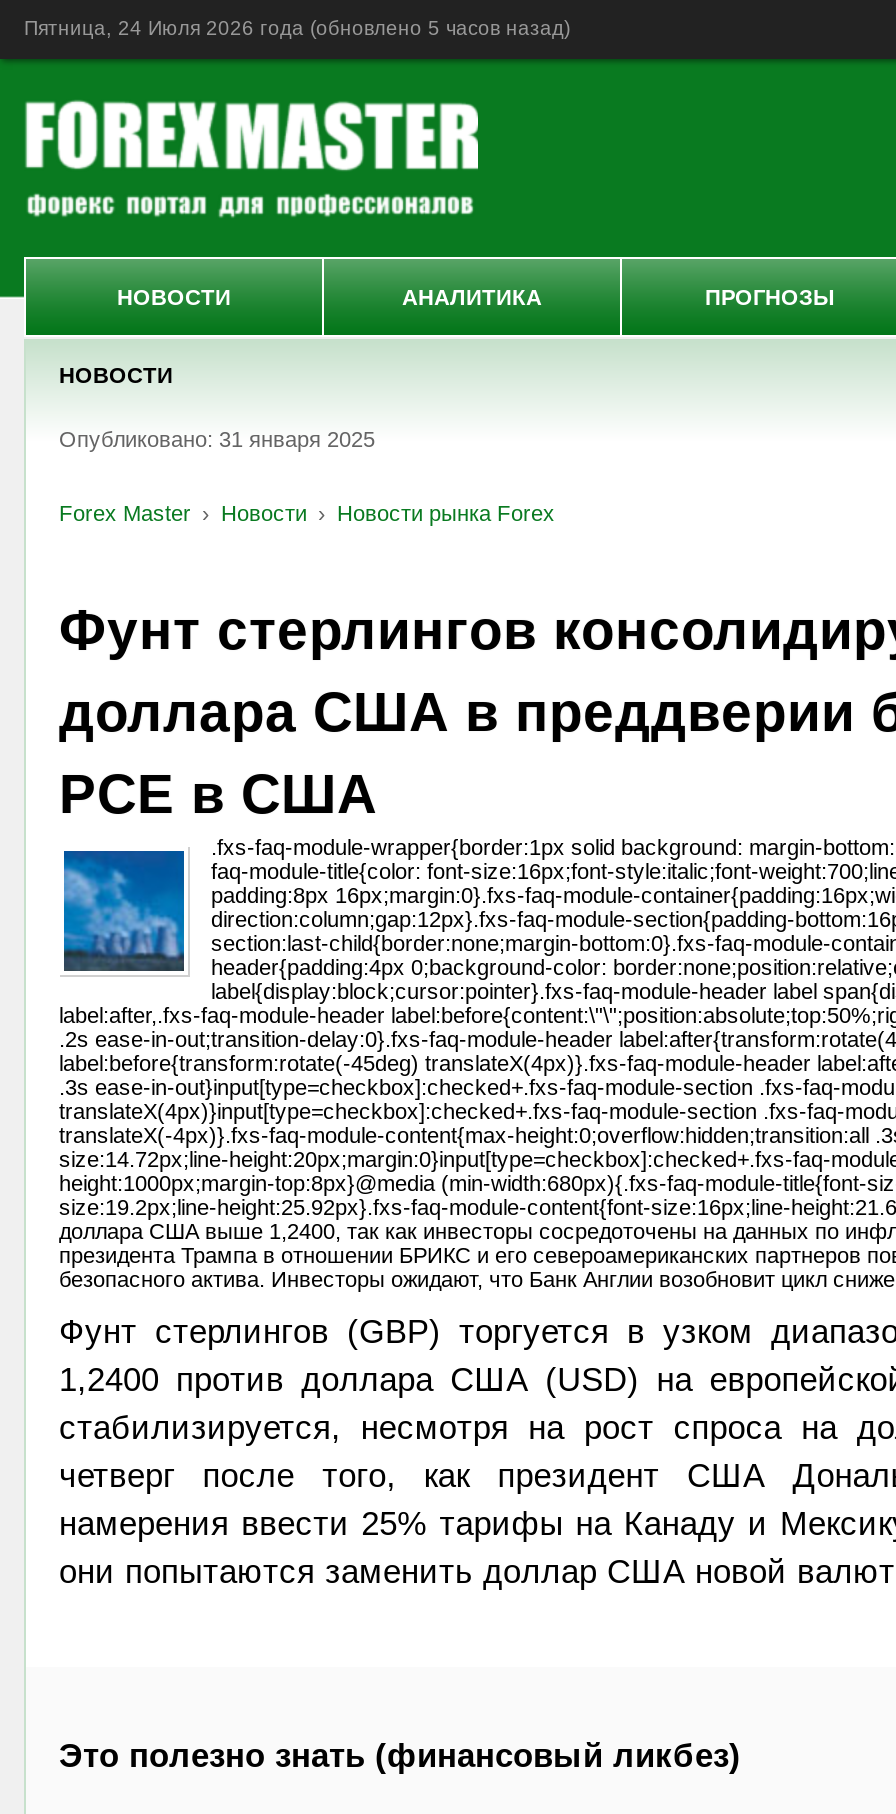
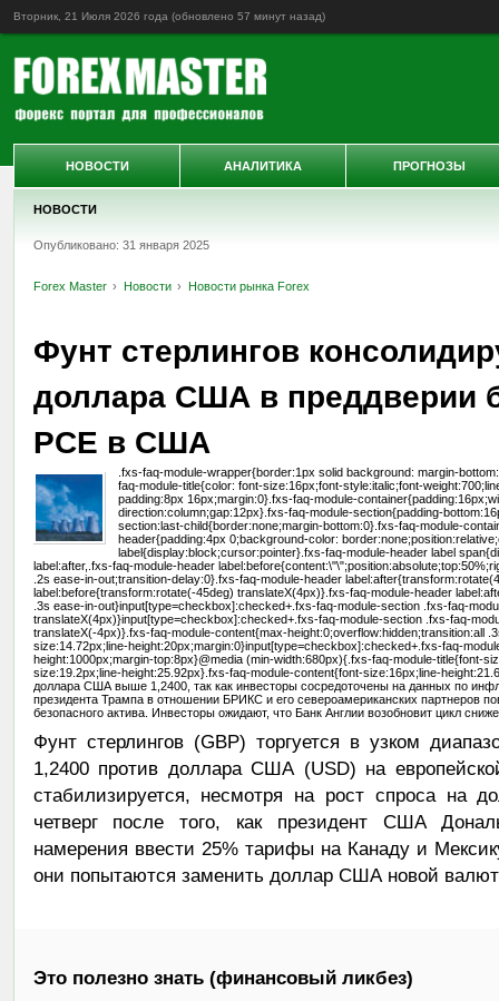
- Пятница, 24 Июля 2026 года (обновлено 5 часов назад)
+ Вторник, 21 Июля 2026 года (обновлено 57 минут назад)
